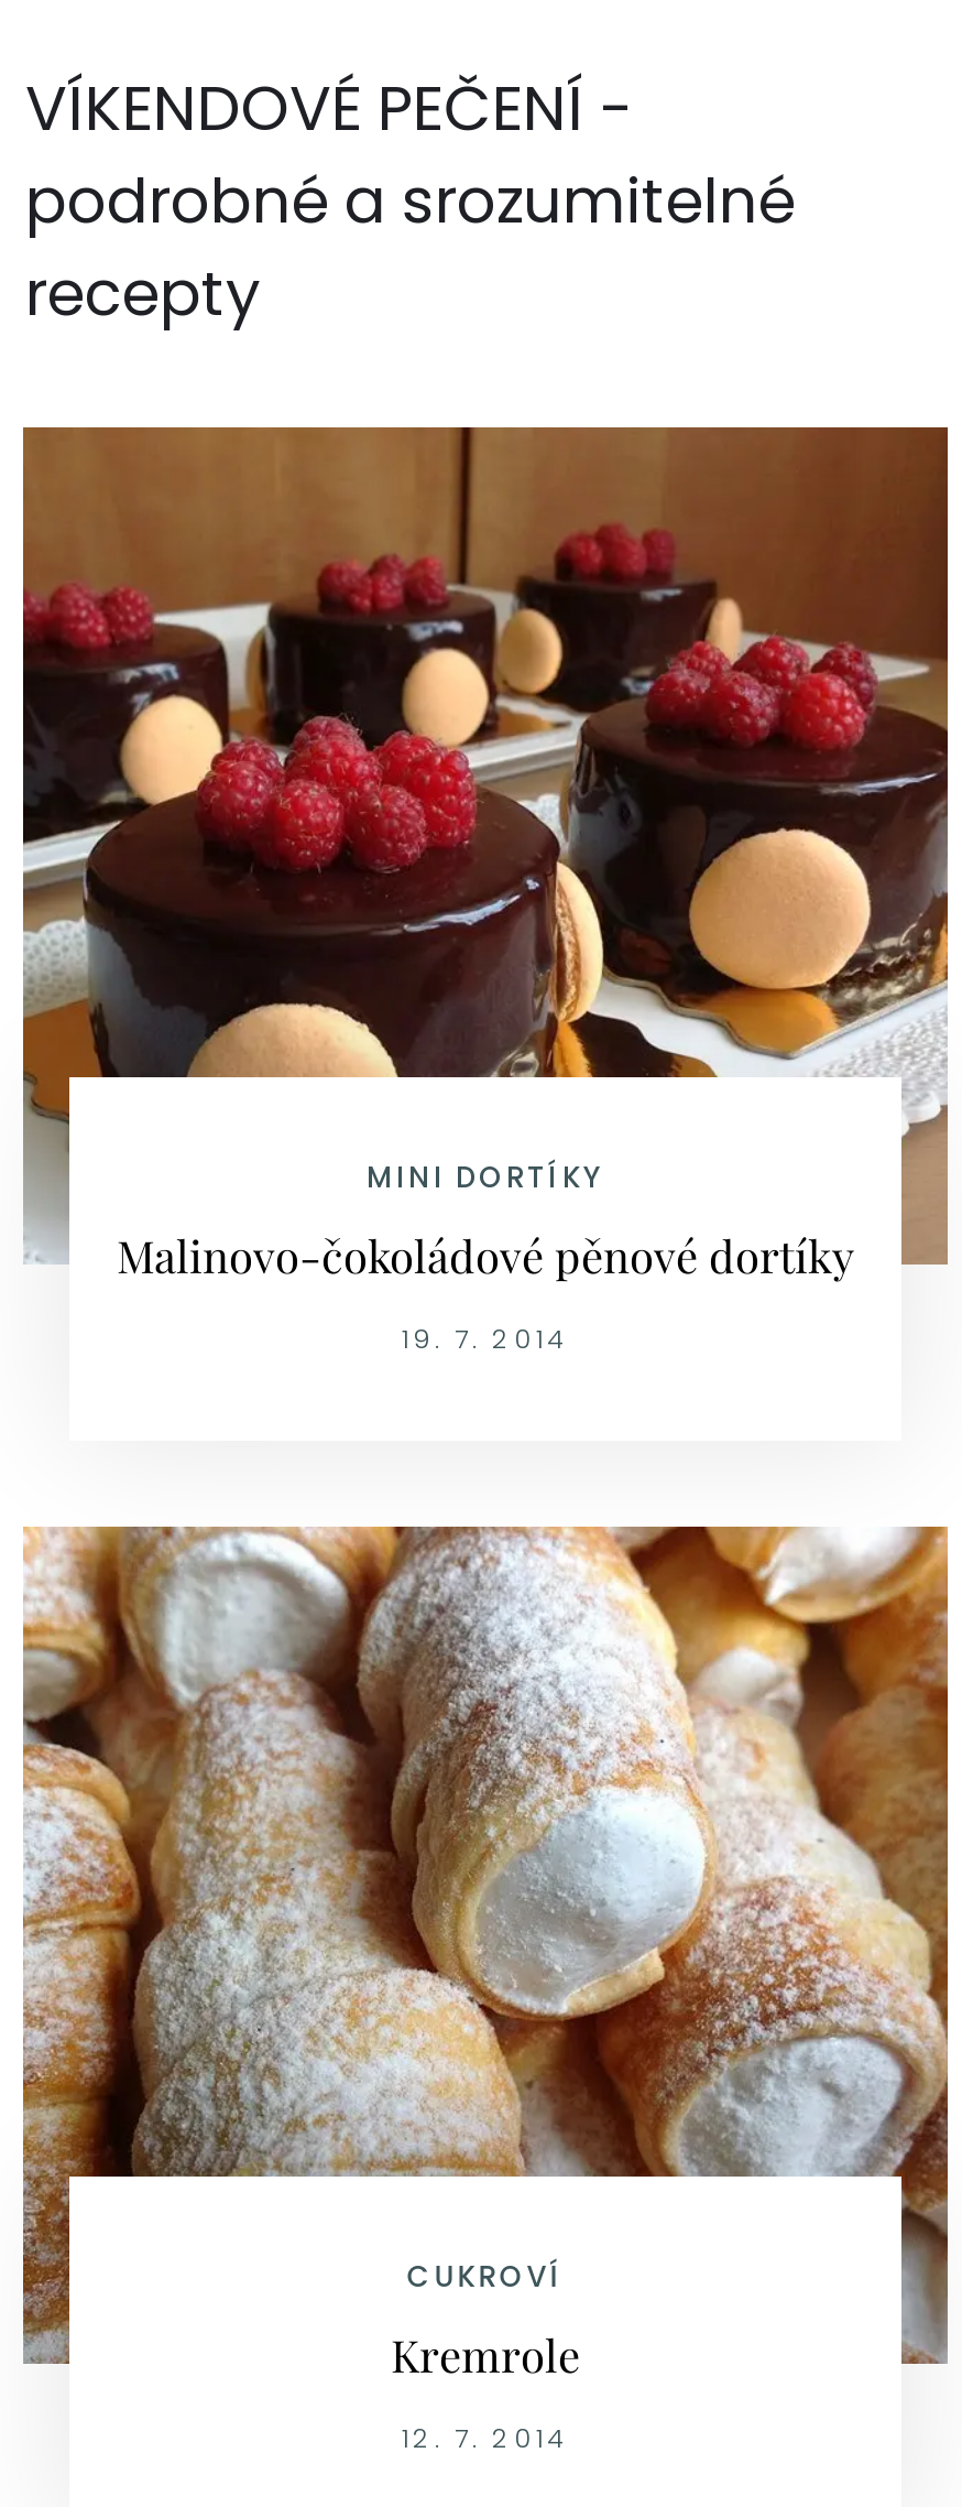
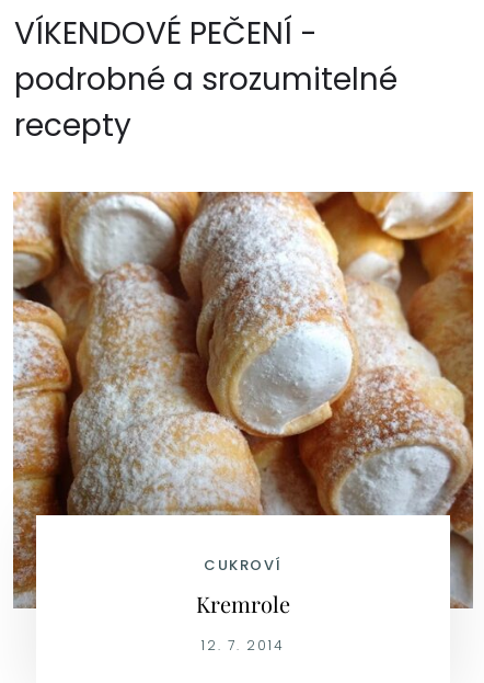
- [image]
- MINI DORTÍKY
- Malinovo-čokoládové pěnové dortíky
- 19. 7. 2014
